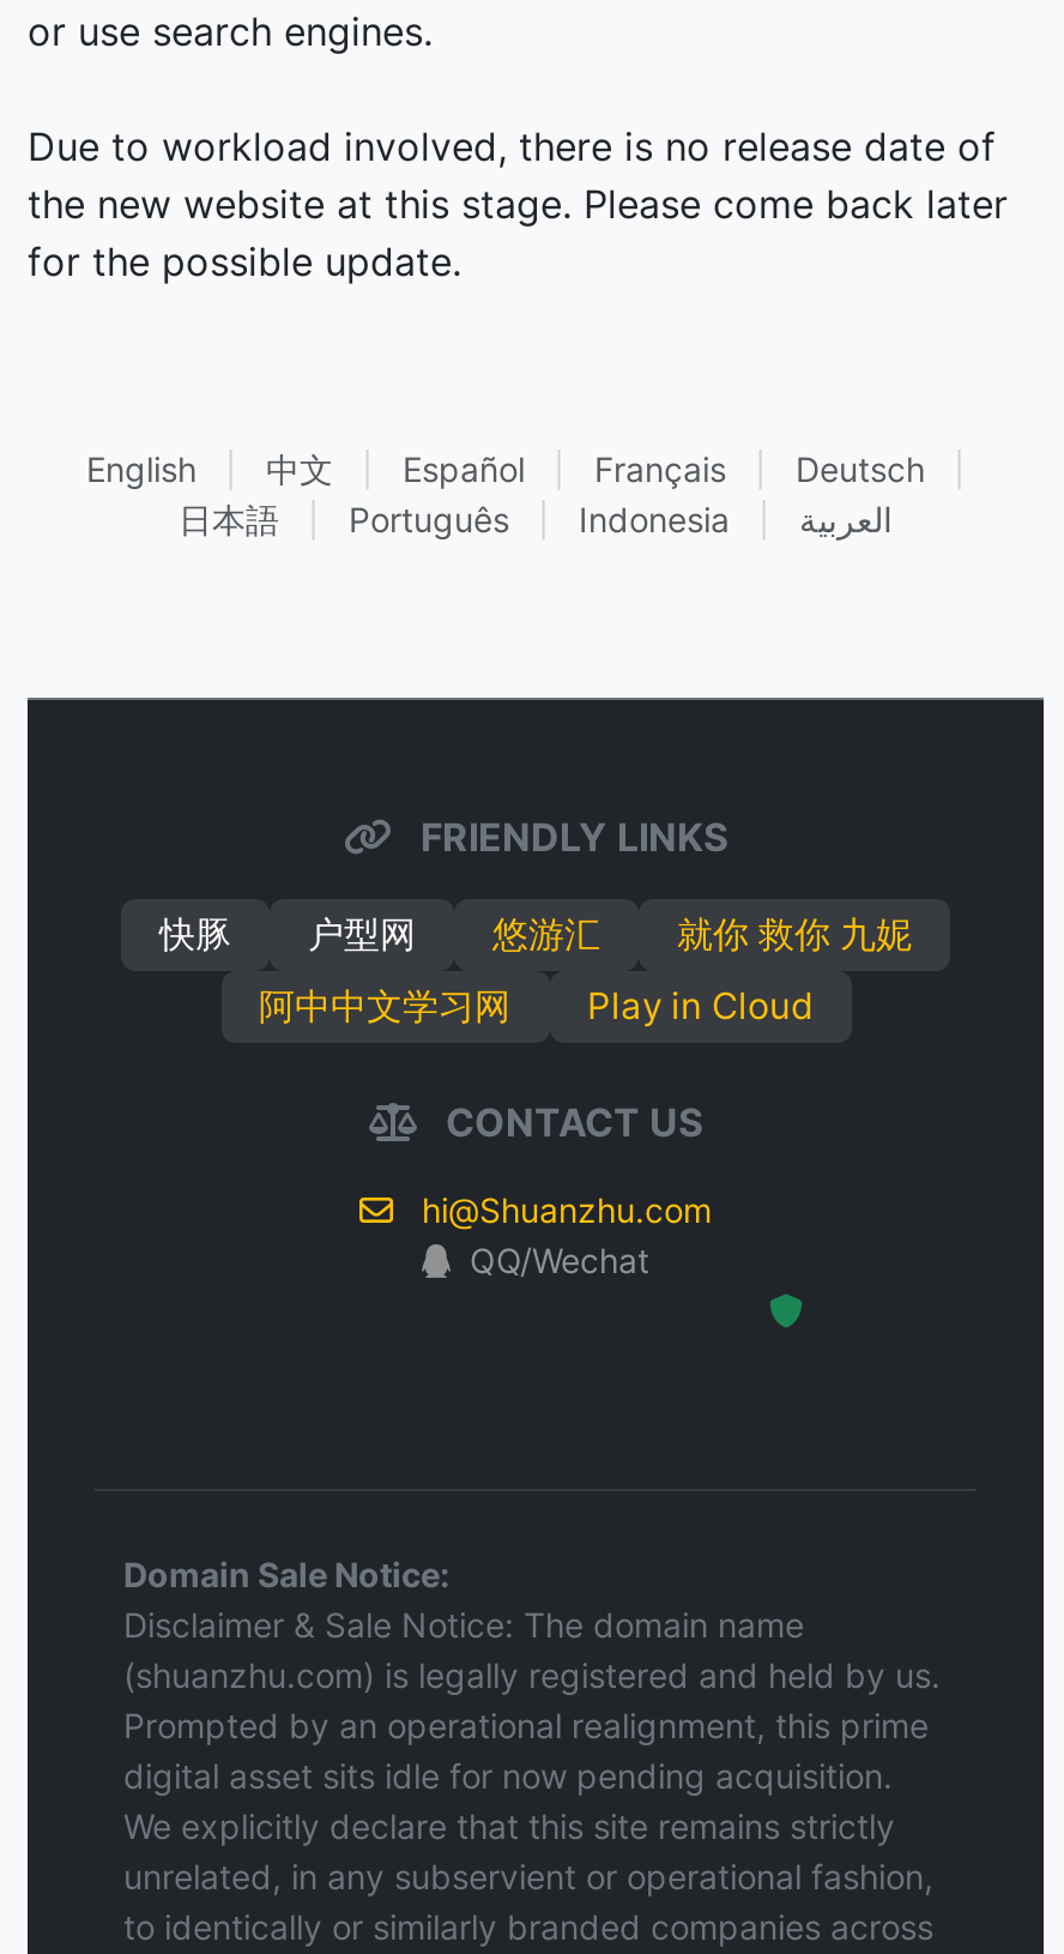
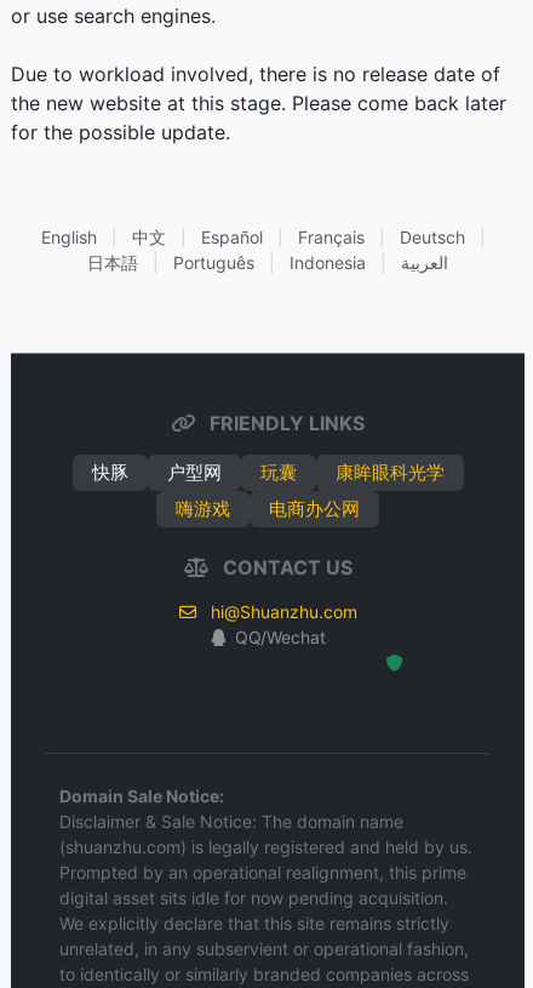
- 悠游汇
- 就你 救你 九妮
+ 玩囊
+ 康眸眼科光学

- 阿中中文学习网
- Play in Cloud
+ 嗨游戏
+ 电商办公网
